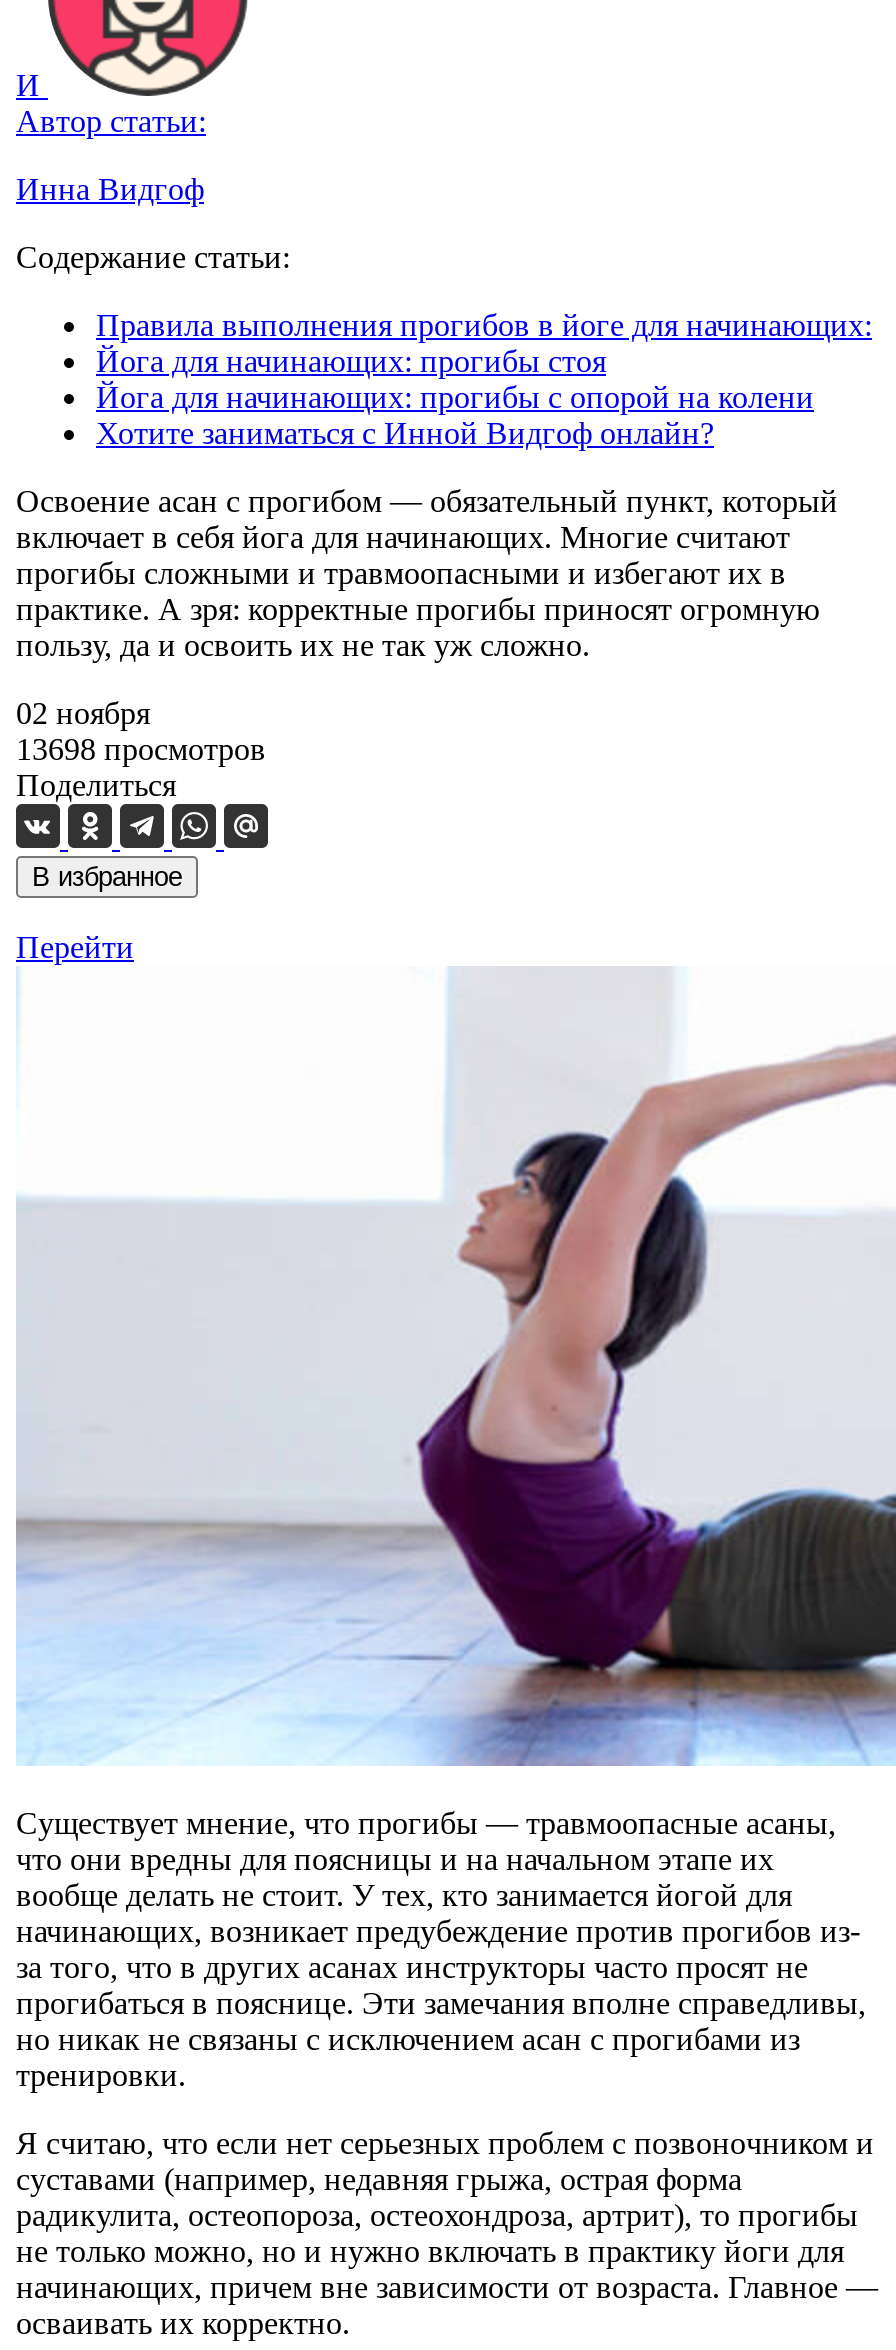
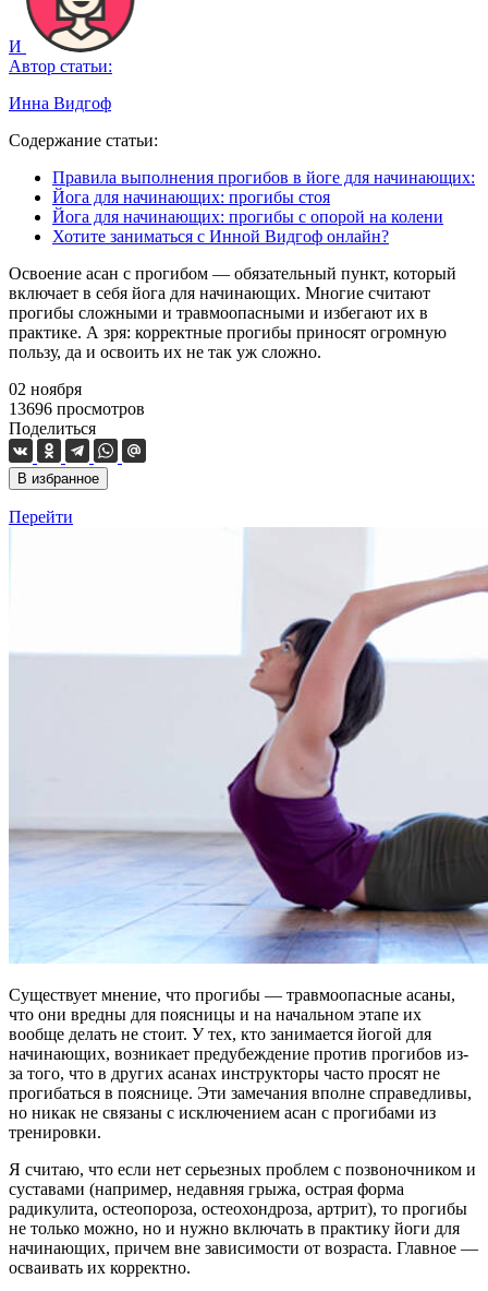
- 13698 просмотров
+ 13696 просмотров
